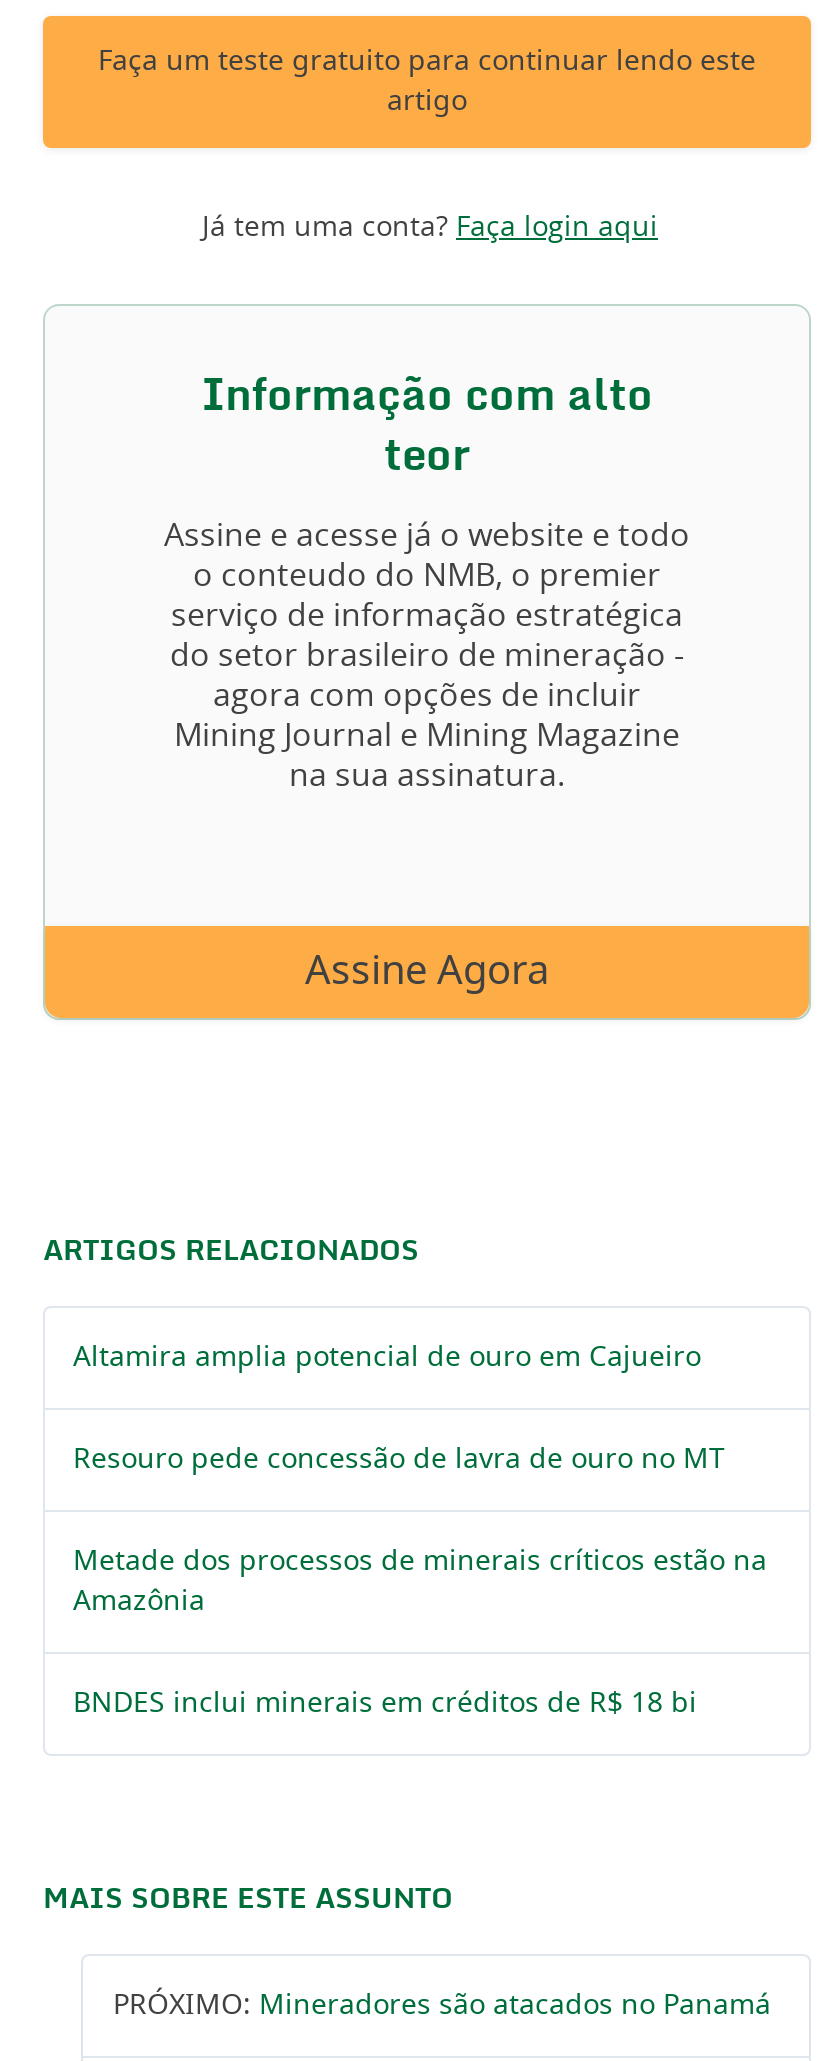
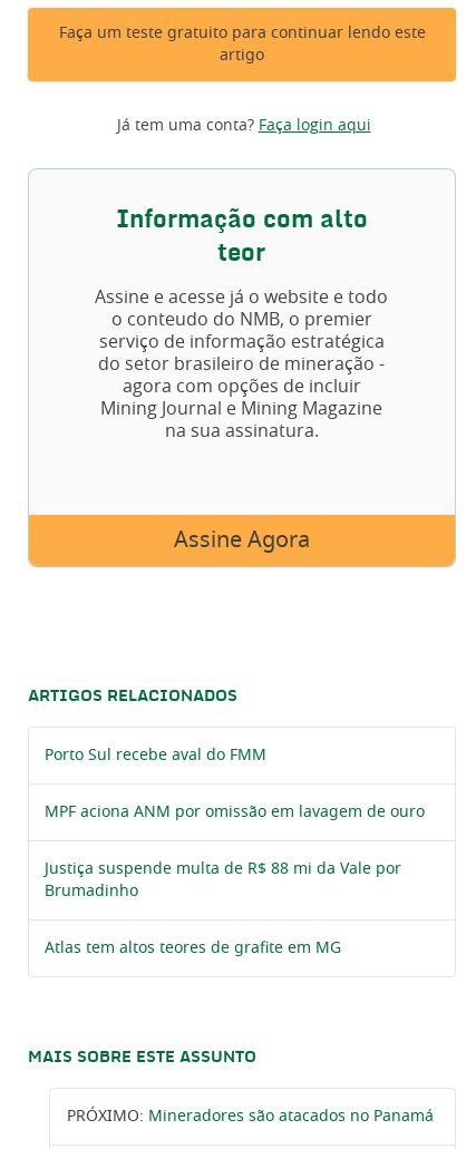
- Altamira amplia potencial de ouro em Cajueiro
+ Porto Sul recebe aval do FMM

- Resouro pede concessão de lavra de ouro no MT
+ MPF aciona ANM por omissão em lavagem de ouro

- Metade dos processos de minerais críticos estão na
- Amazônia
+ Justiça suspende multa de R$ 88 mi da Vale por
+ Brumadinho

- BNDES inclui minerais em créditos de R$ 18 bi
+ Atlas tem altos teores de grafite em MG
